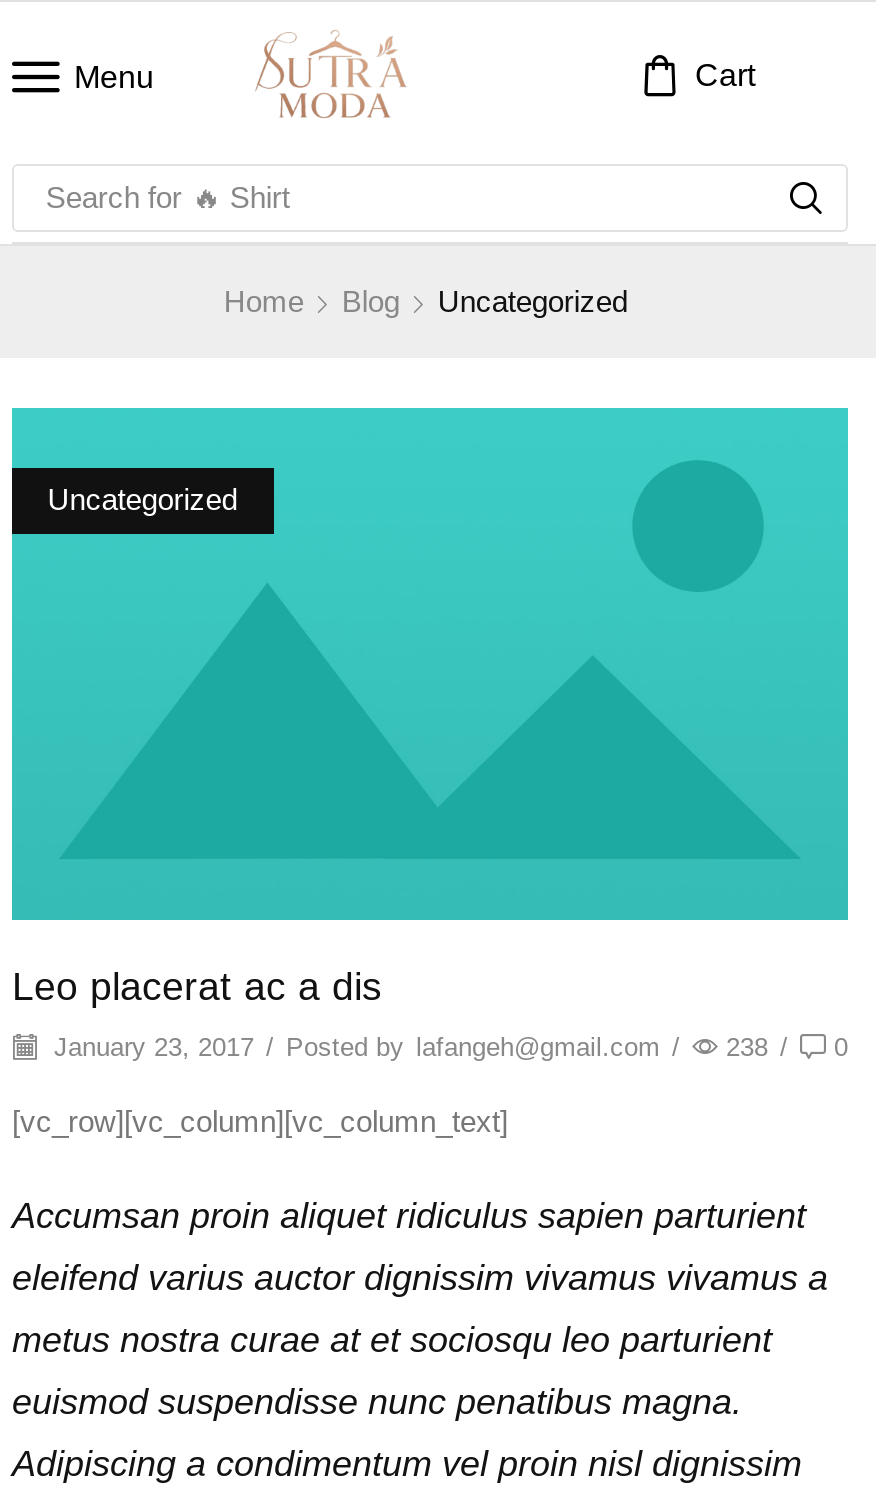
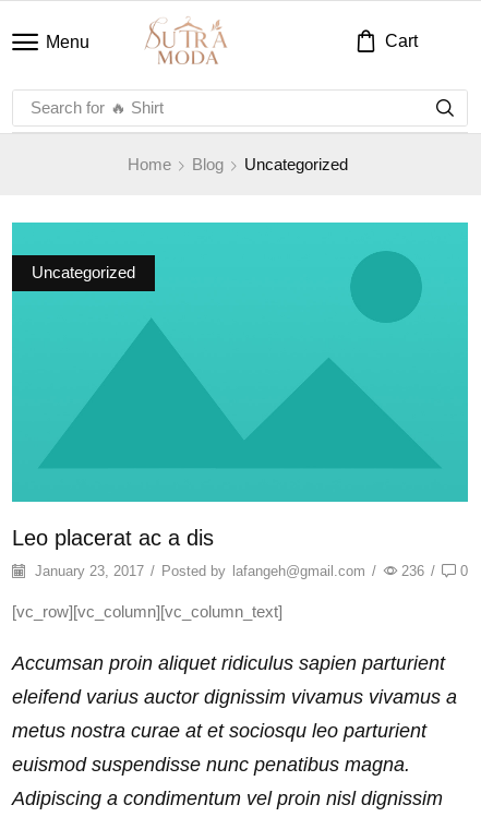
- January 23, 2017 / Posted by lafangeh@gmail.com / 238 / 0
+ January 23, 2017 / Posted by lafangeh@gmail.com / 236 / 0
